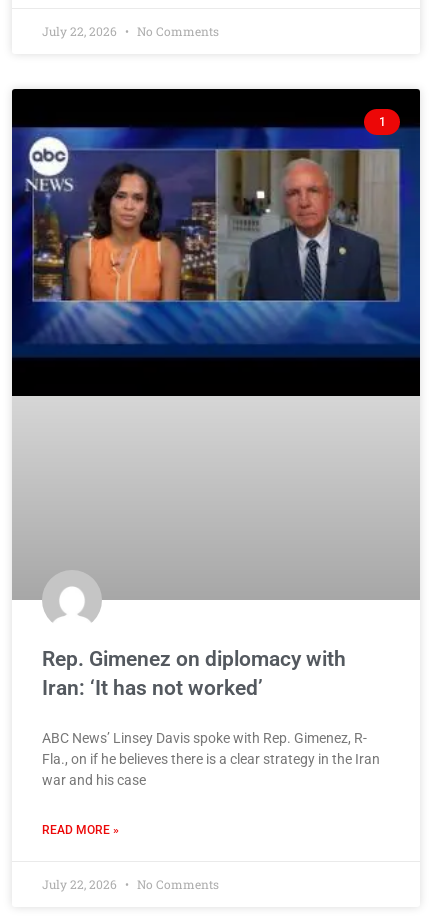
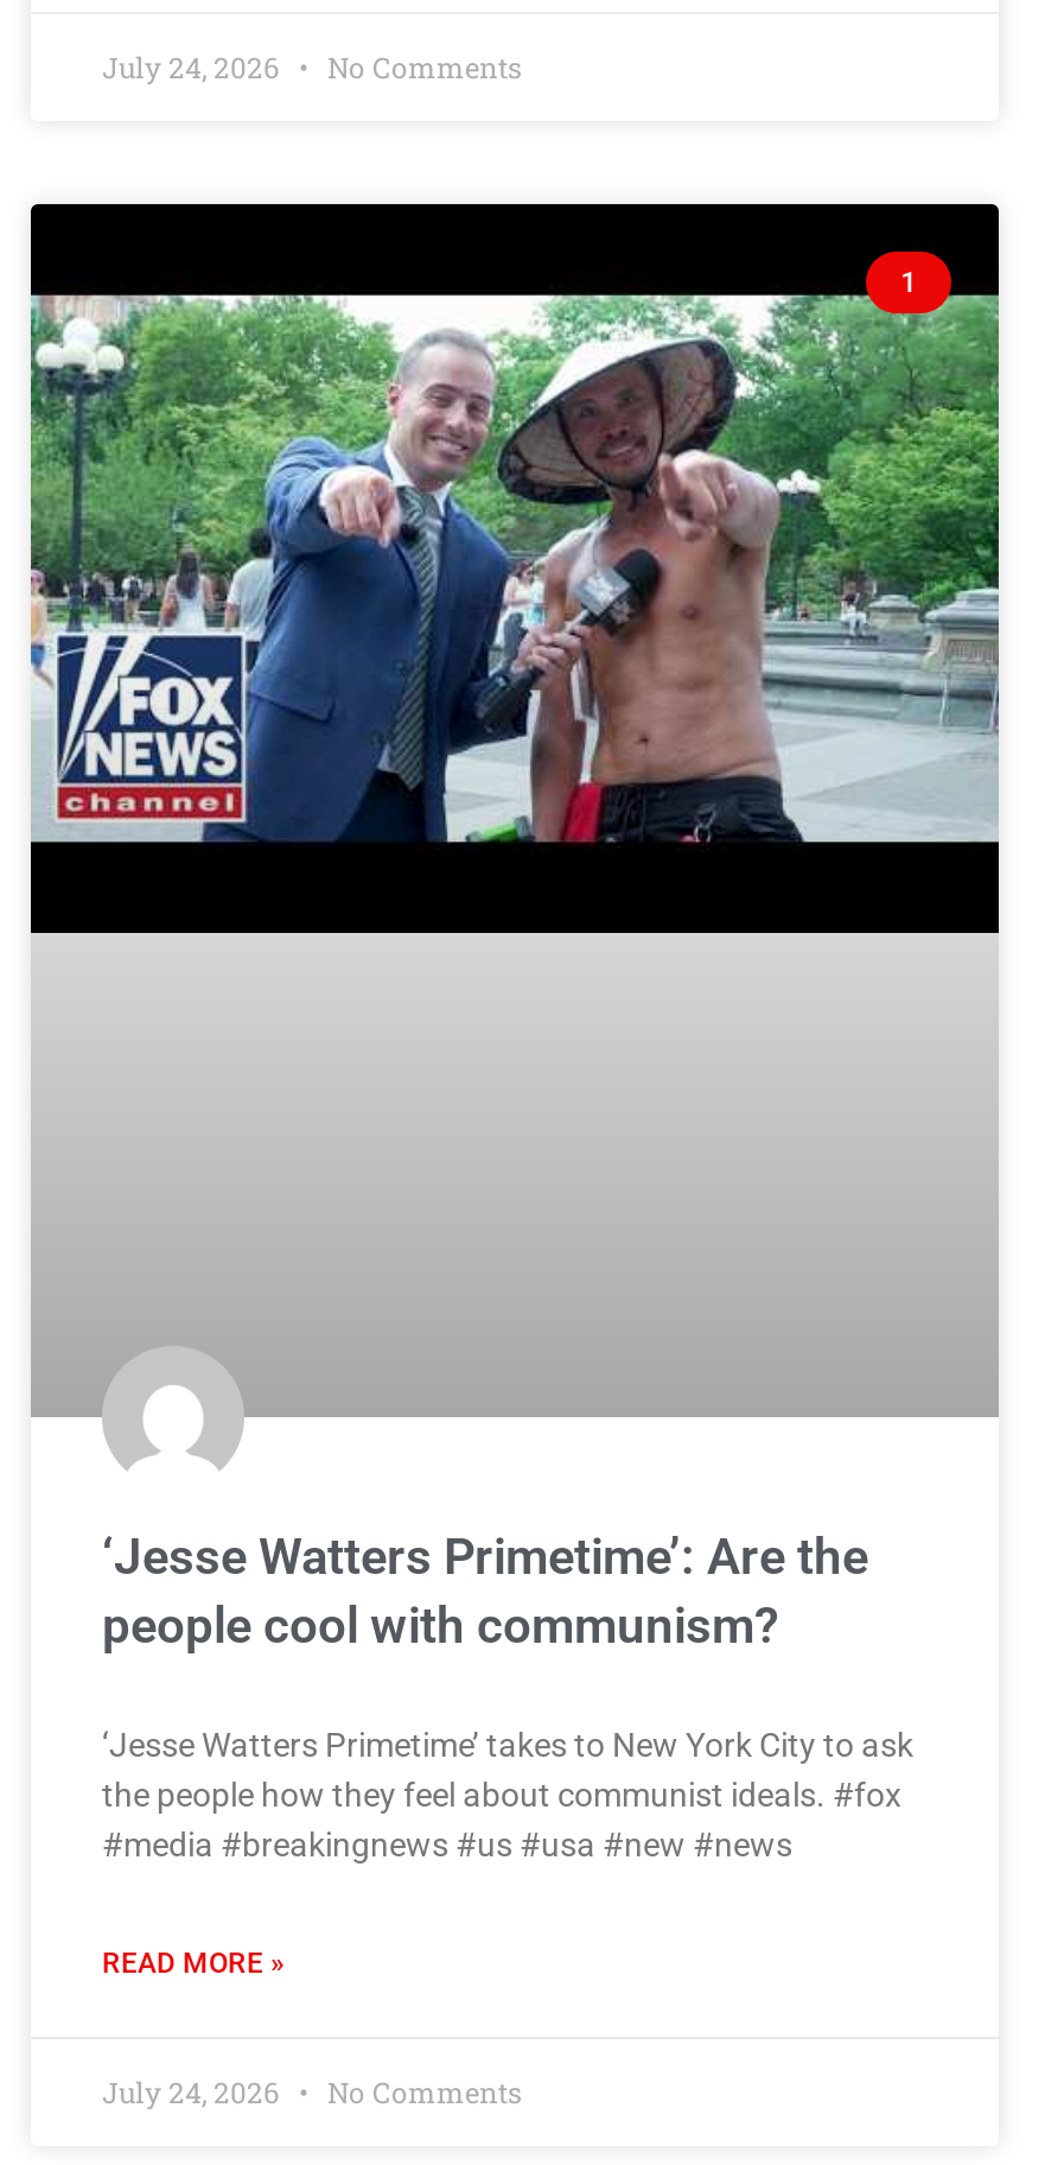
- July 22, 2026 No Comments
+ July 24, 2026 No Comments

- [image]
+ [image]

- Rep. Gimenez on diplomacy with
- Iran: ‘It has not worked’
+ ‘Jesse Watters Primetime’: Are the
+ people cool with communism?

- ABC News’ Linsey Davis spoke with Rep. Gimenez, R-
- Fla., on if he believes there is a clear strategy in the Iran
- war and his case
+ ‘Jesse Watters Primetime’ takes to New York City to ask
+ the people how they feel about communist ideals. #fox
+ #media #breakingnews #us #usa #new #news

- July 22, 2026 No Comments
+ July 24, 2026 No Comments
